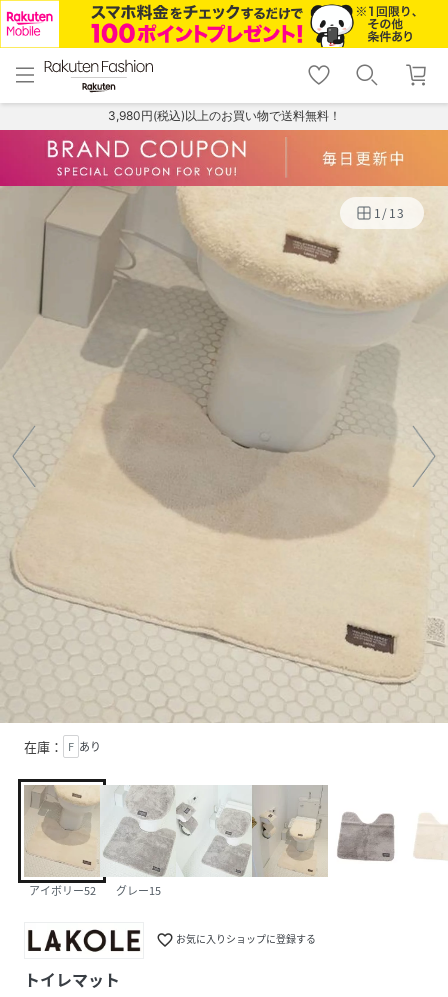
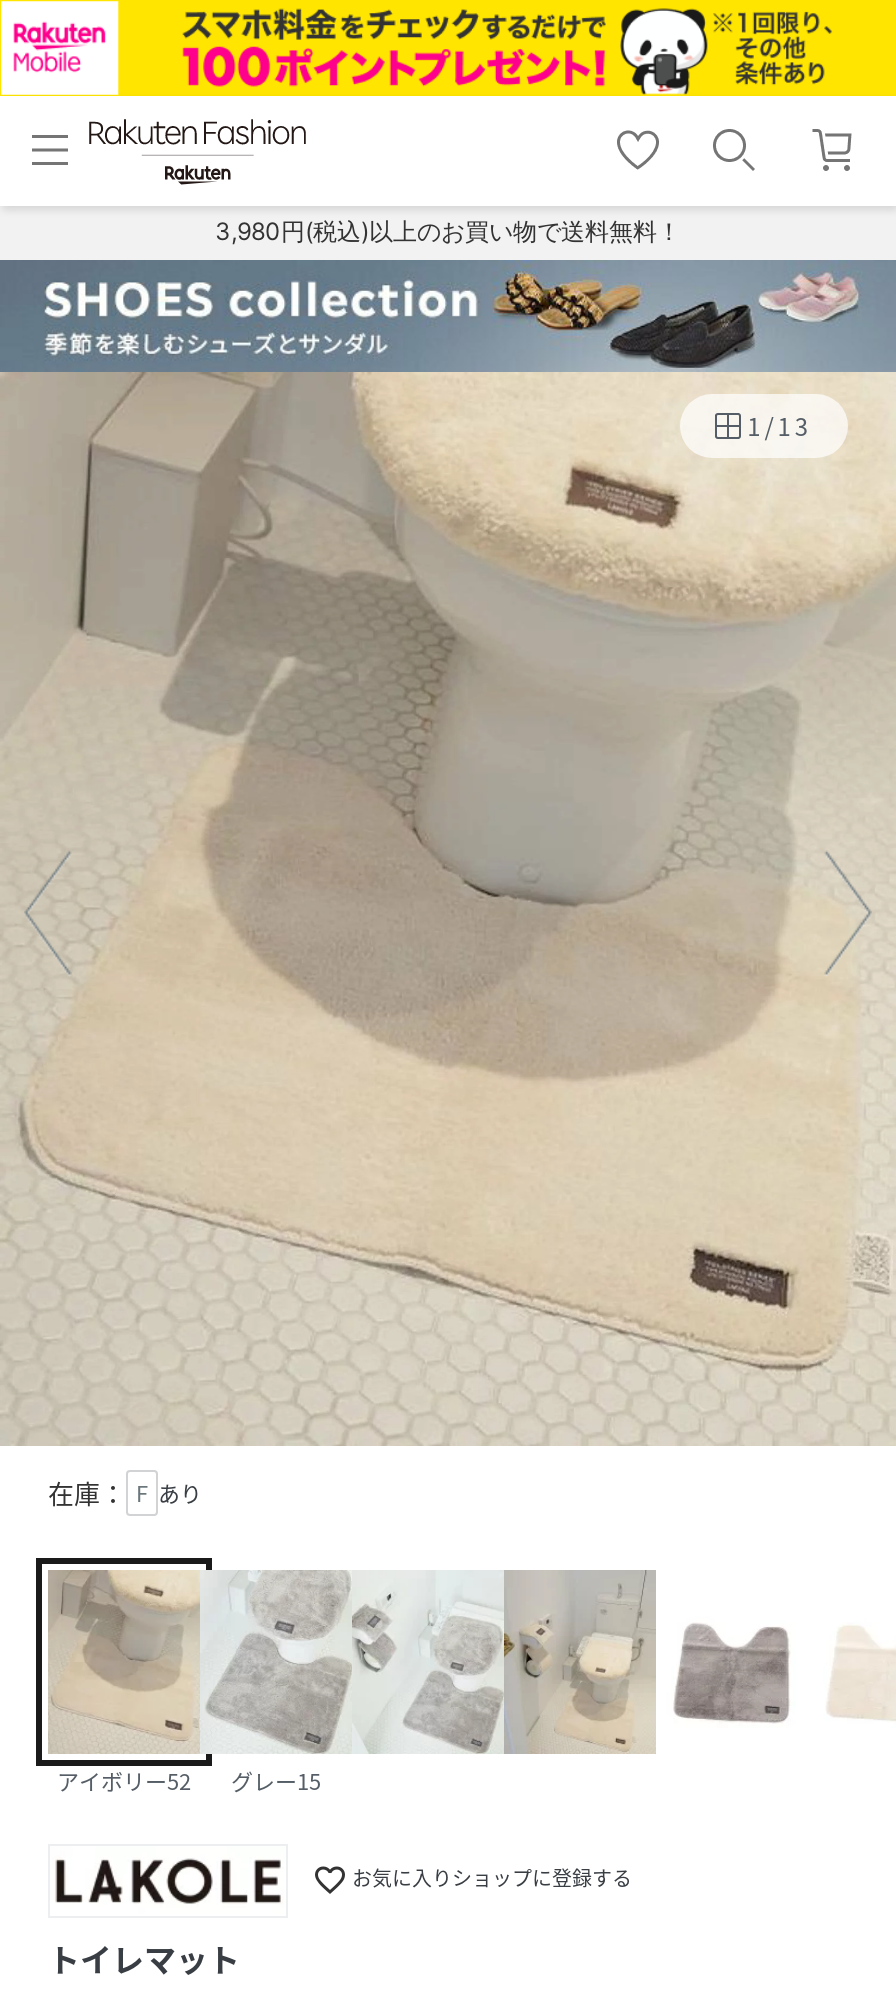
- [image]
+ [image]
